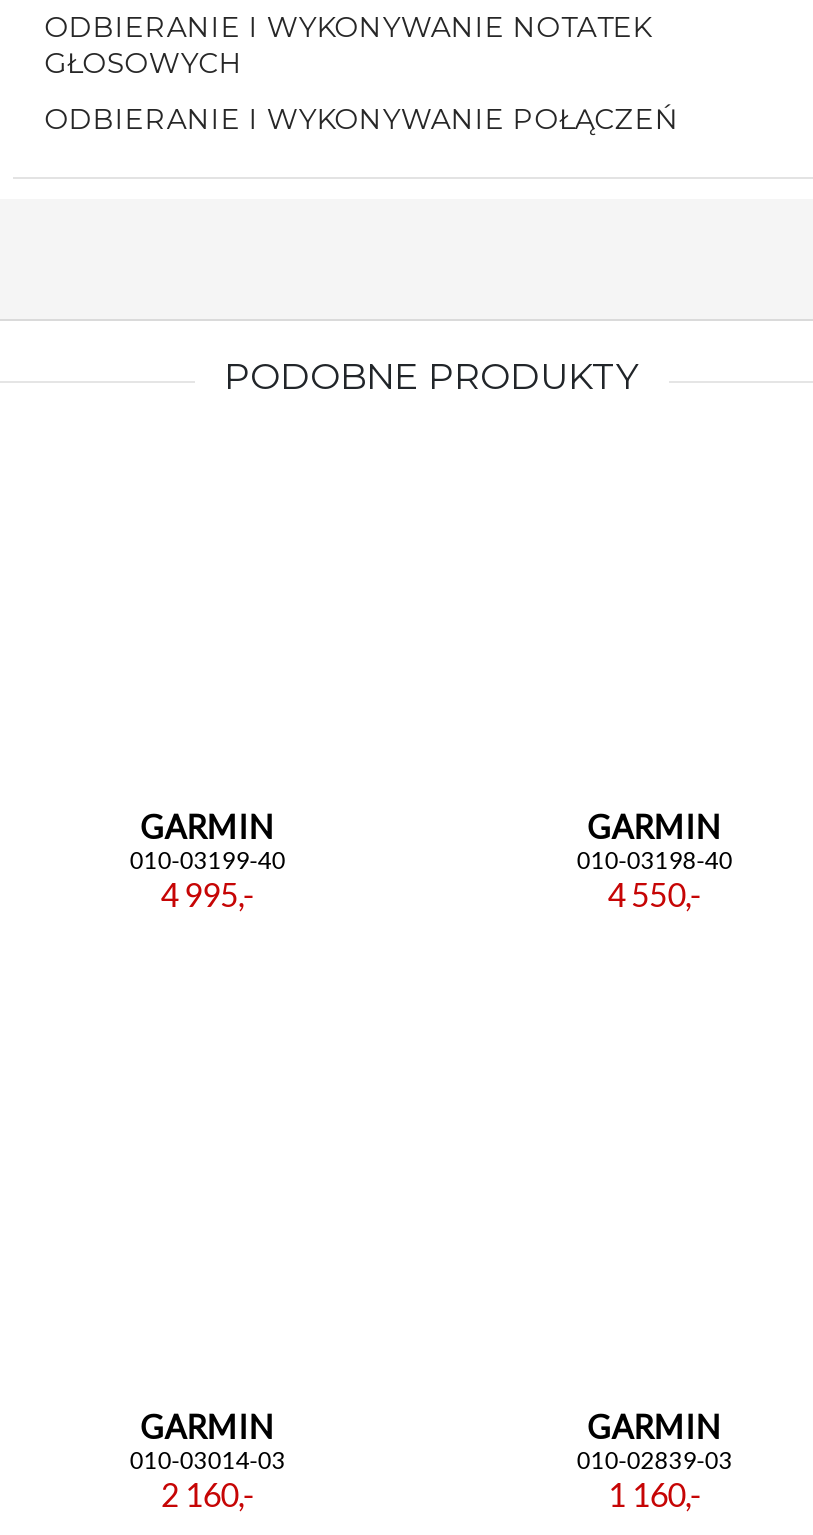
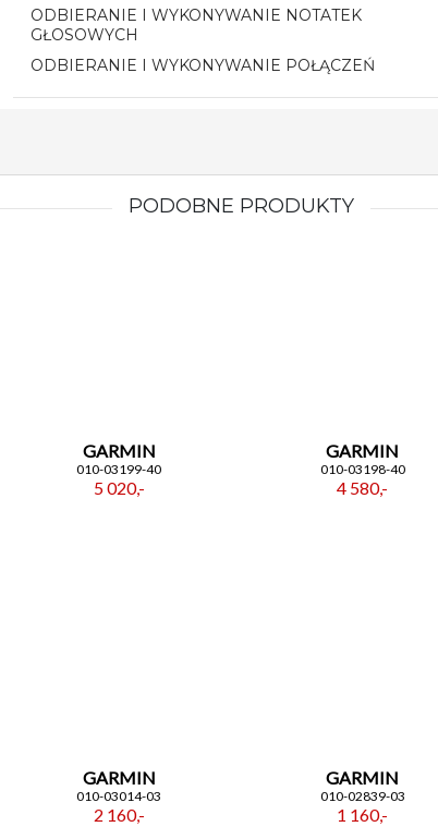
- 4 995,-
+ 5 020,-

- 4 550,-
+ 4 580,-
